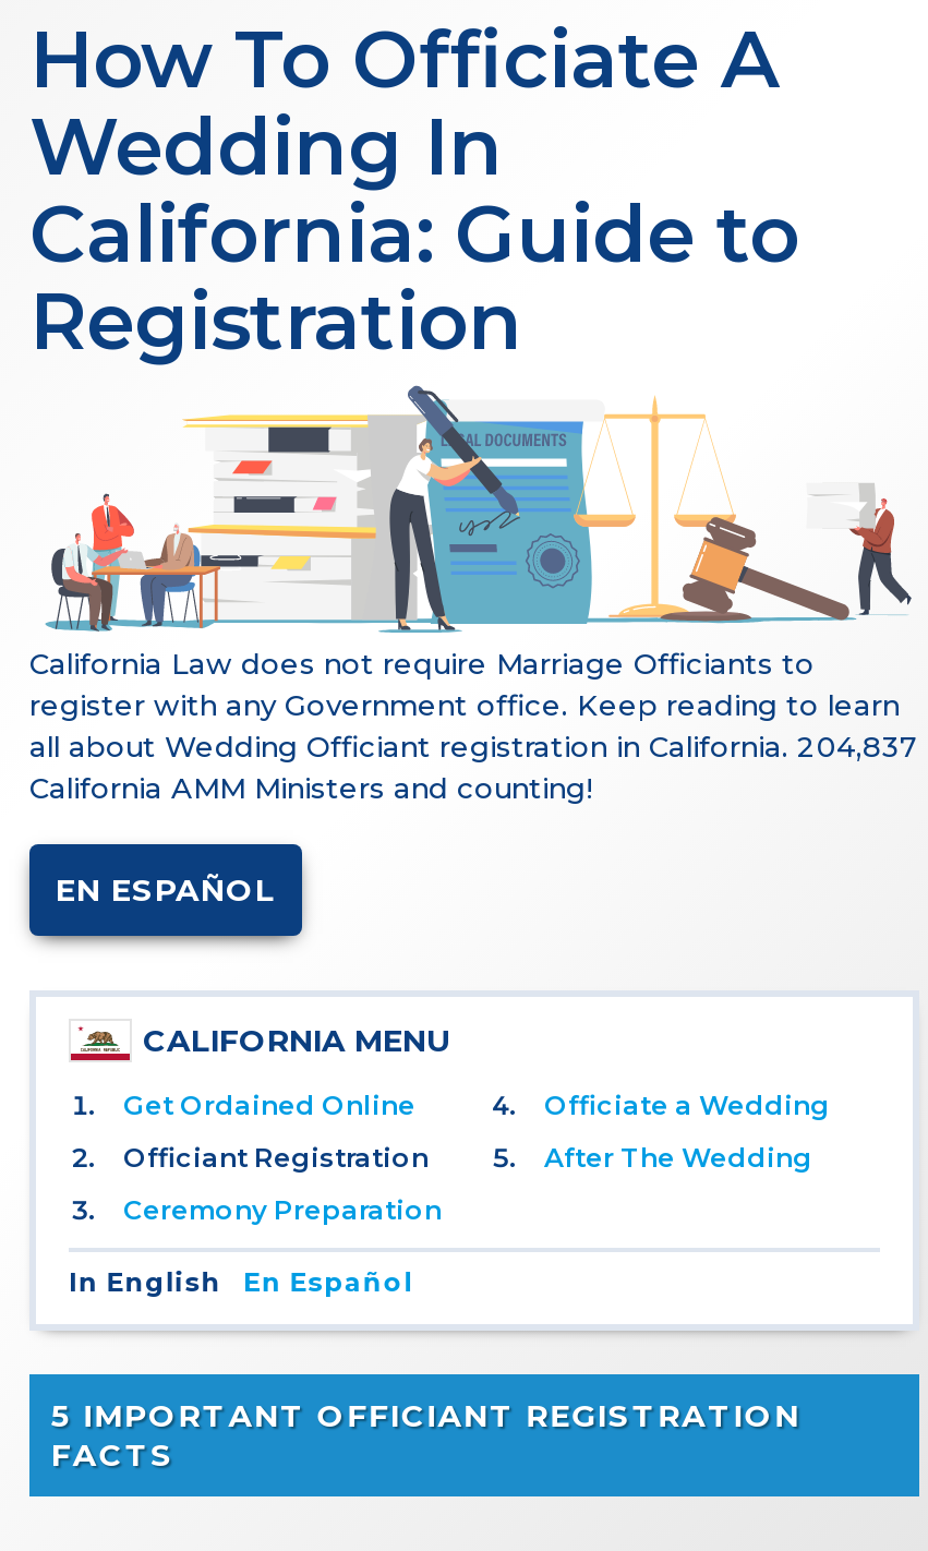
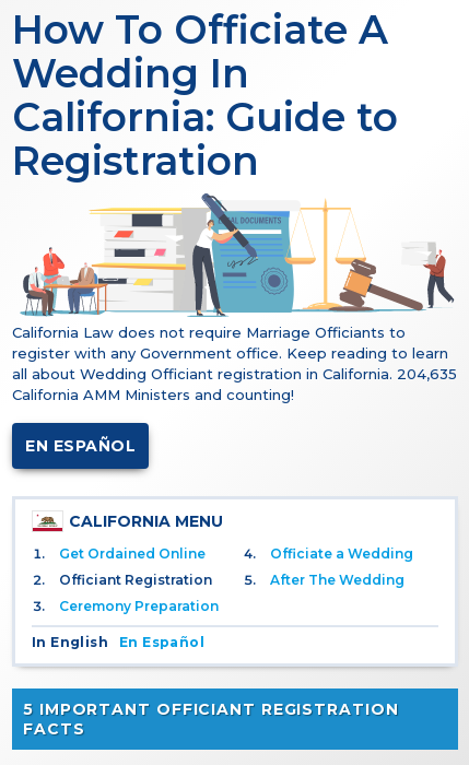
- all about Wedding Officiant registration in California. 204,837
+ all about Wedding Officiant registration in California. 204,635
